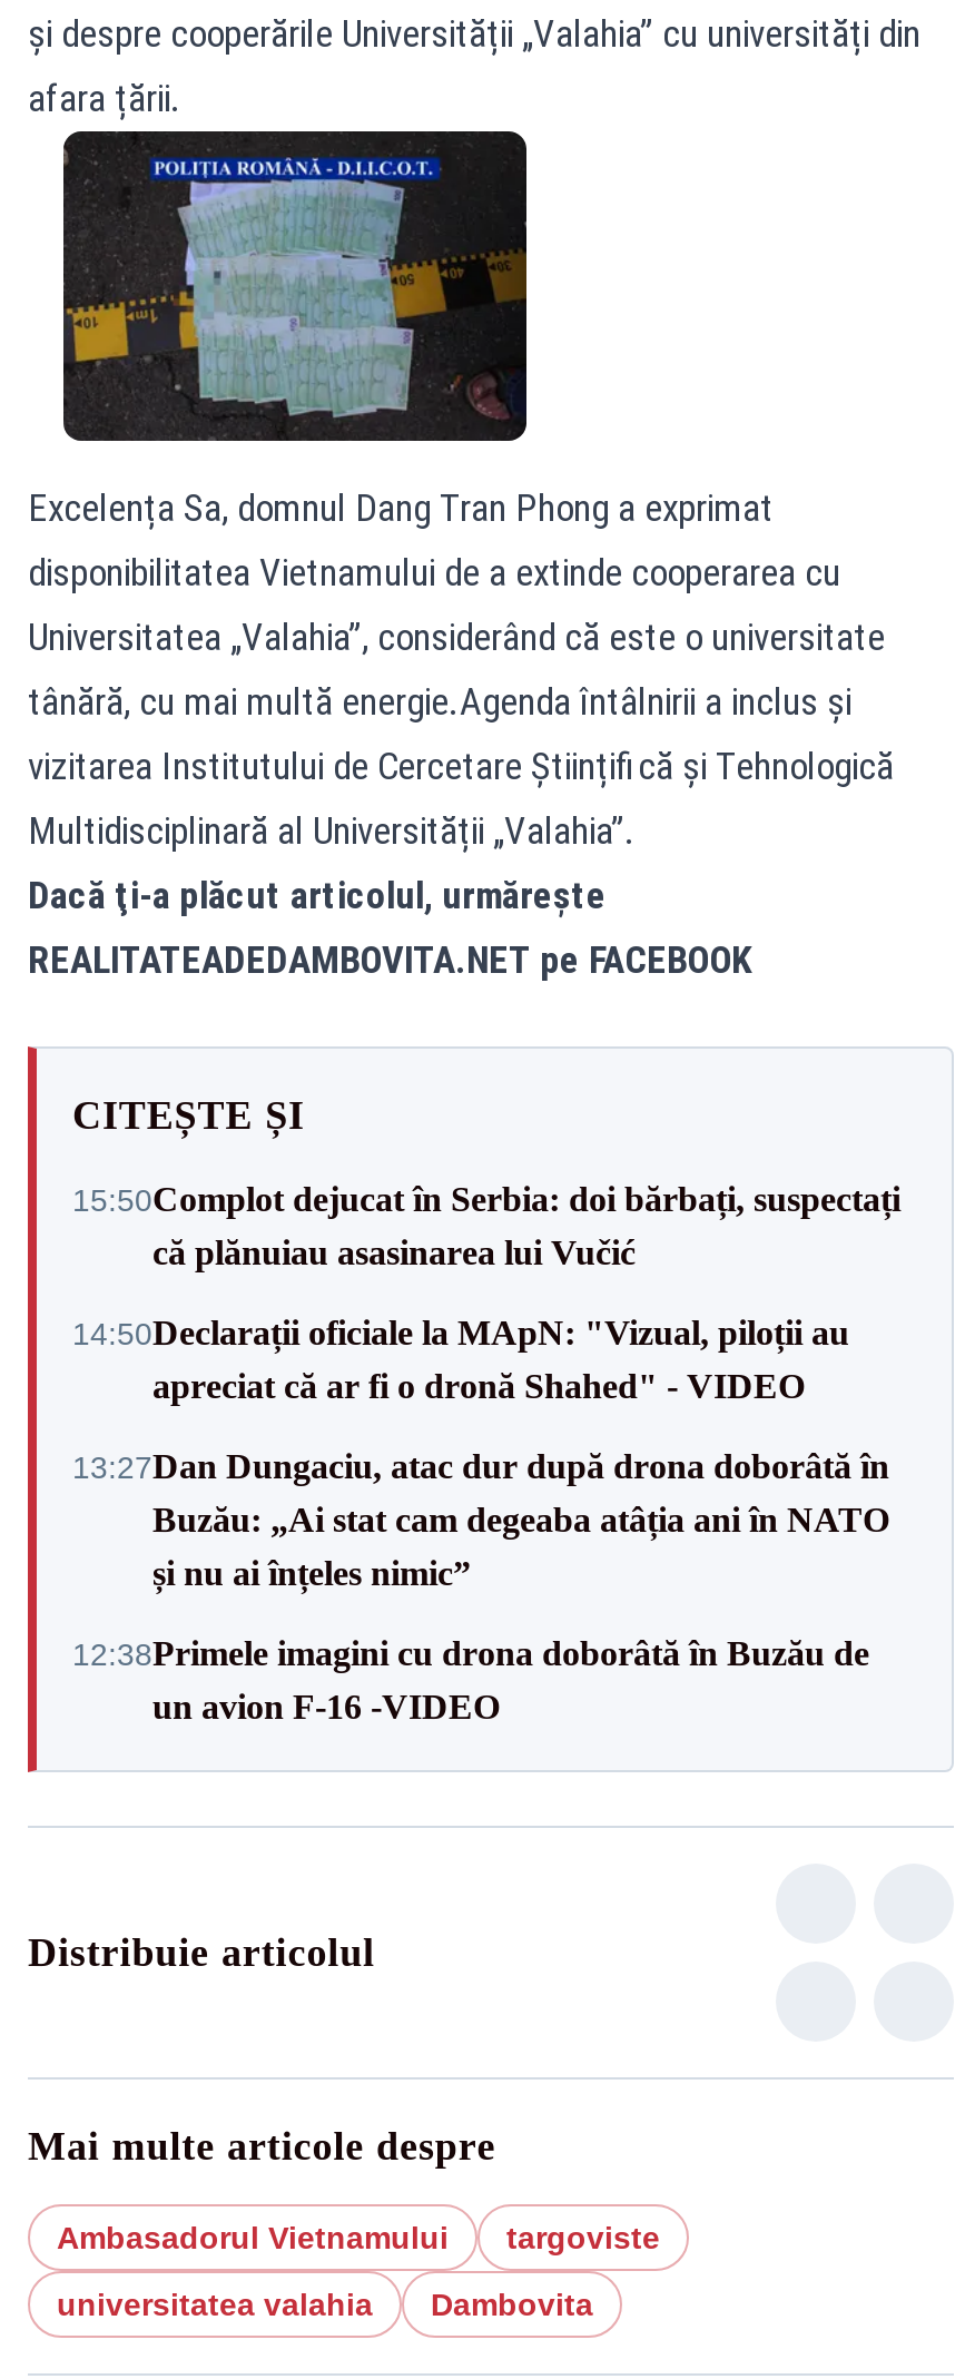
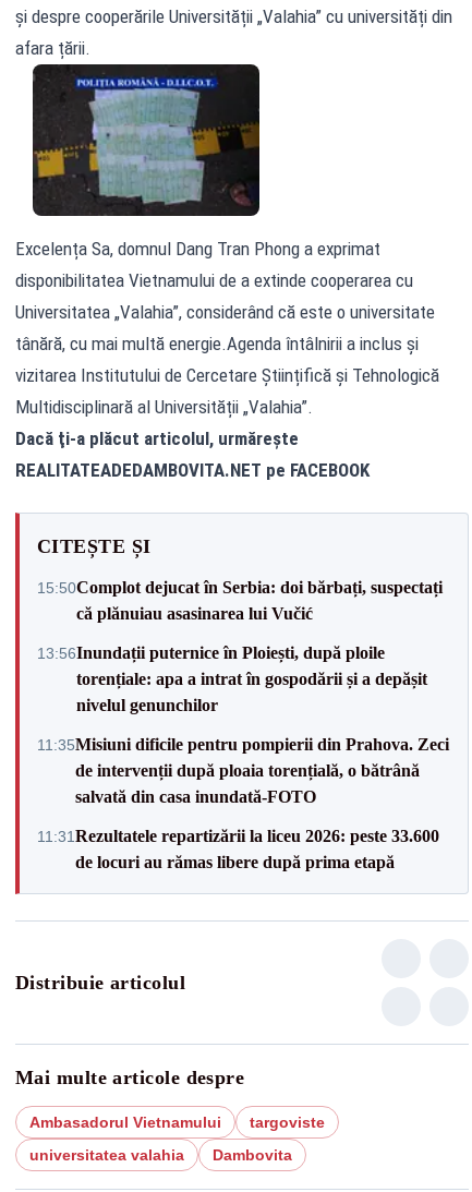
- 14:50Declarații oficiale la MApN: "Vizual, piloții au
- apreciat că ar fi o dronă Shahed" - VIDEO
+ 13:56Inundații puternice în Ploiești, după ploile
+ torențiale: apa a intrat în gospodării și a depășit
+ nivelul genunchilor

- 13:27Dan Dungaciu, atac dur după drona doborâtă în
- Buzău: „Ai stat cam degeaba atâția ani în NATO
- și nu ai înțeles nimic”
+ 11:35Misiuni dificile pentru pompierii din Prahova. Zeci
+ de intervenții după ploaia torențială, o bătrână
+ salvată din casa inundată-FOTO

- 12:38Primele imagini cu drona doborâtă în Buzău de
- un avion F-16 -VIDEO
+ 11:31Rezultatele repartizării la liceu 2026: peste 33.600
+ de locuri au rămas libere după prima etapă
